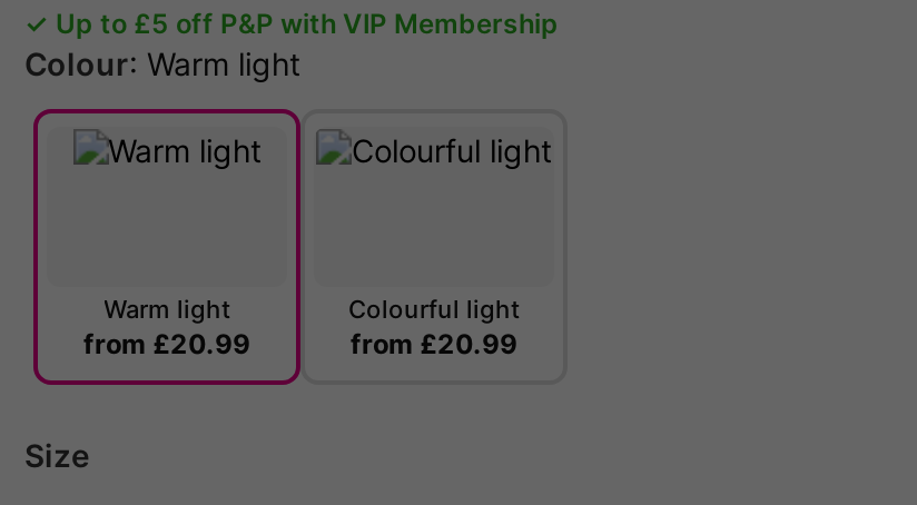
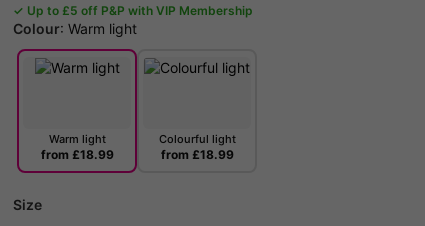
- from £20.99
+ from £18.99

- from £20.99
+ from £18.99
